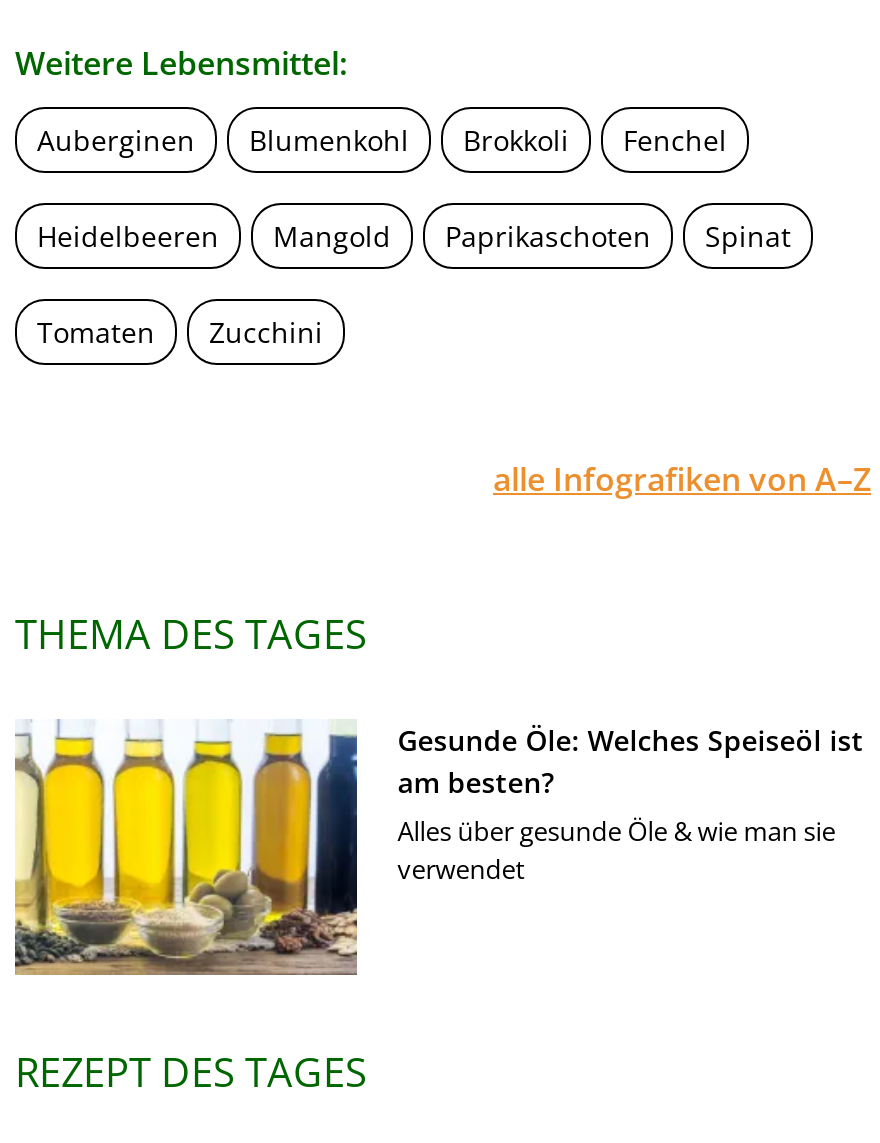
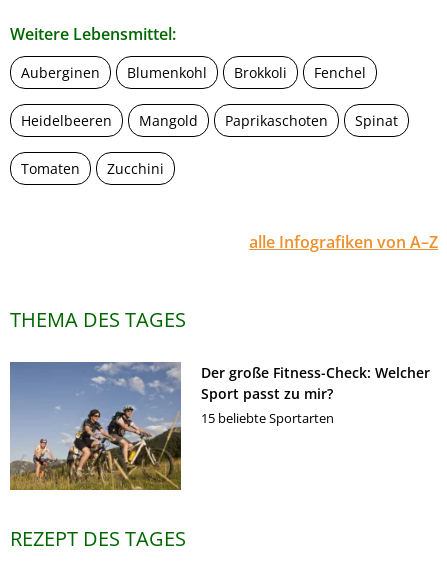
- [image]
- Gesunde Öle: Welches Speiseöl ist
- am besten?
- Alles über gesunde Öle & wie man sie
- verwendet
+ [image]
+ Der große Fitness-Check: Welcher
+ Sport passt zu mir?
+ 15 beliebte Sportarten
